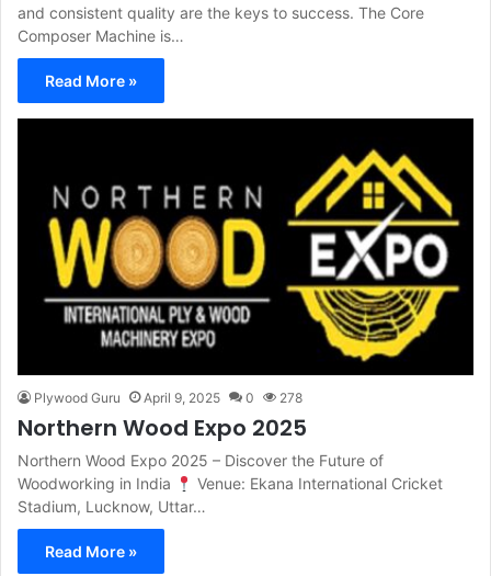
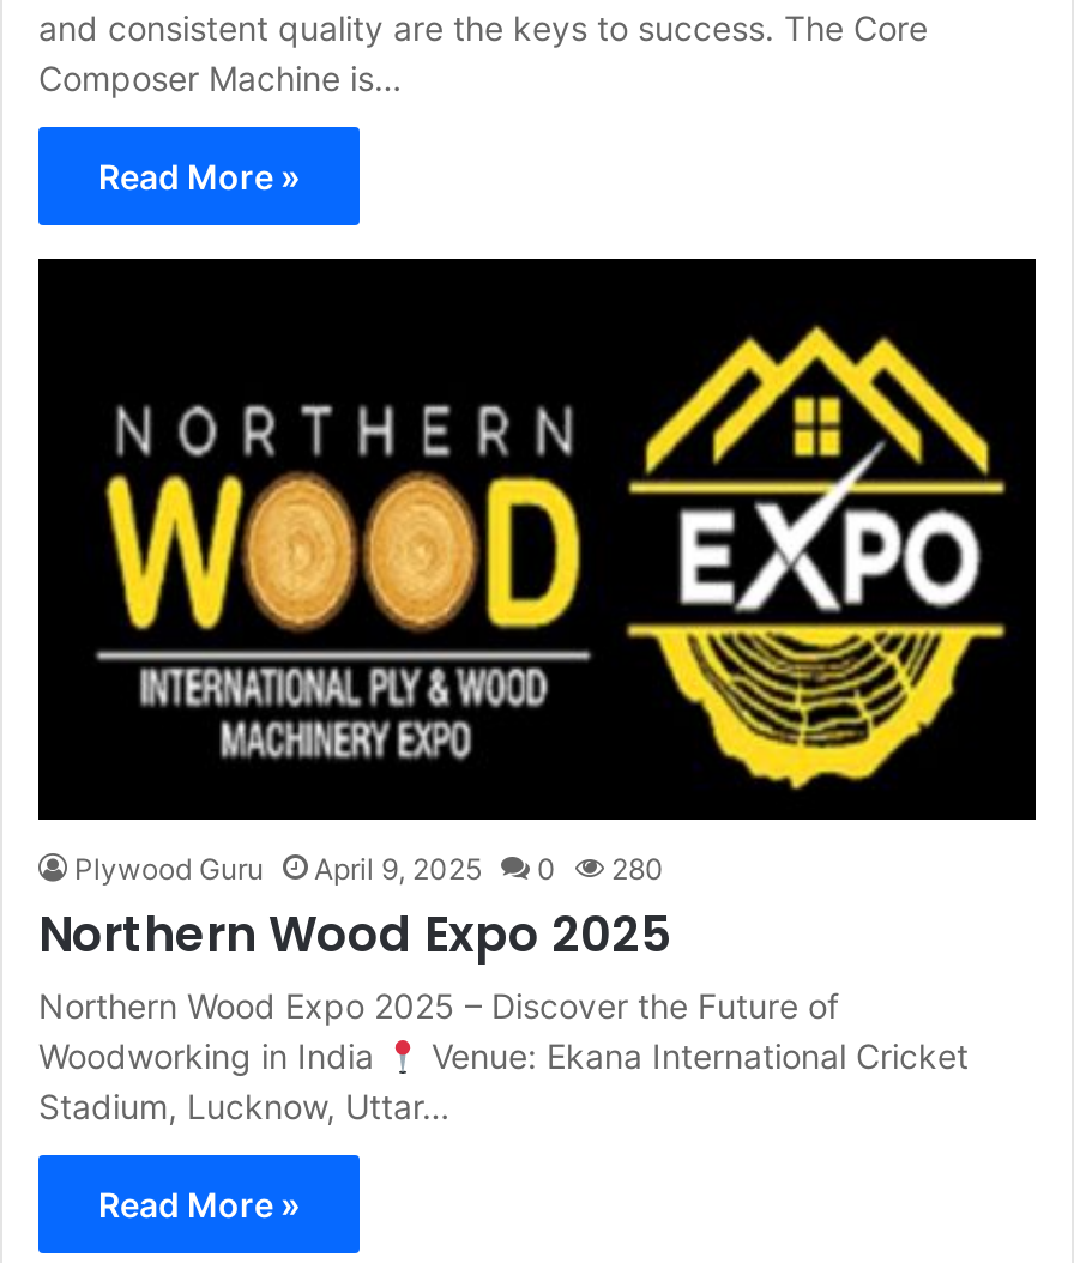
- Plywood Guru April 9, 2025 0 278
+ Plywood Guru April 9, 2025 0 280
